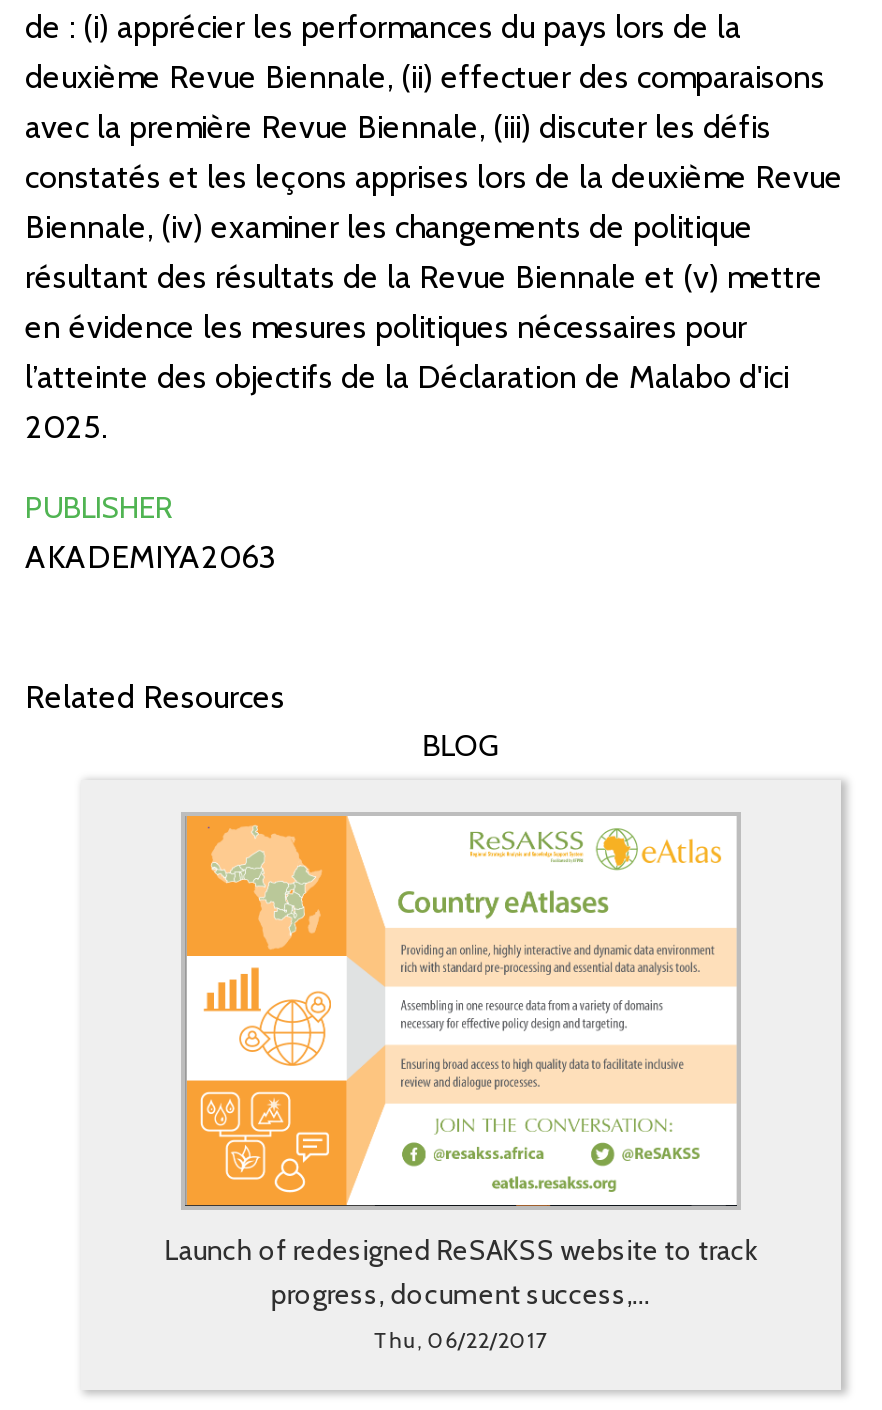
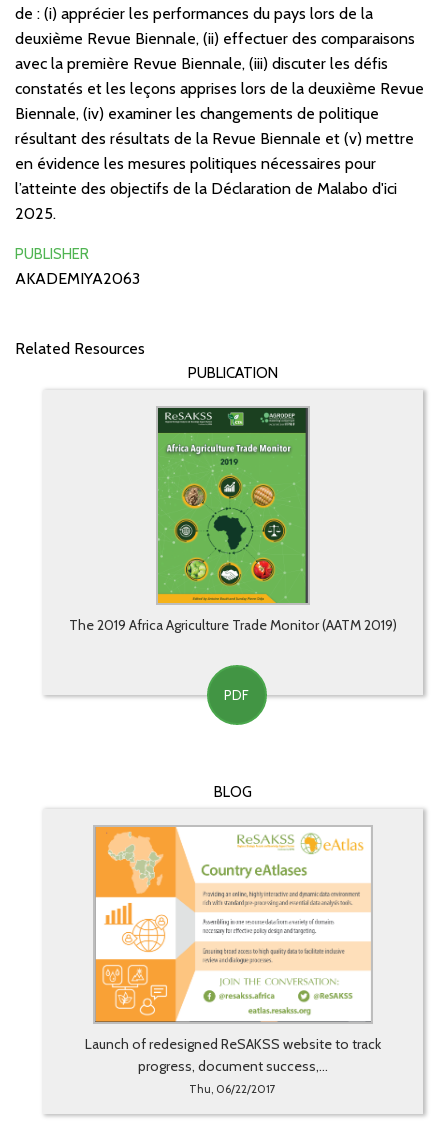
+ [image]
+ The 2019 Africa Agriculture Trade Monitor (AATM 2019)

+ PUBLICATION

+ [image]
+ PDF
